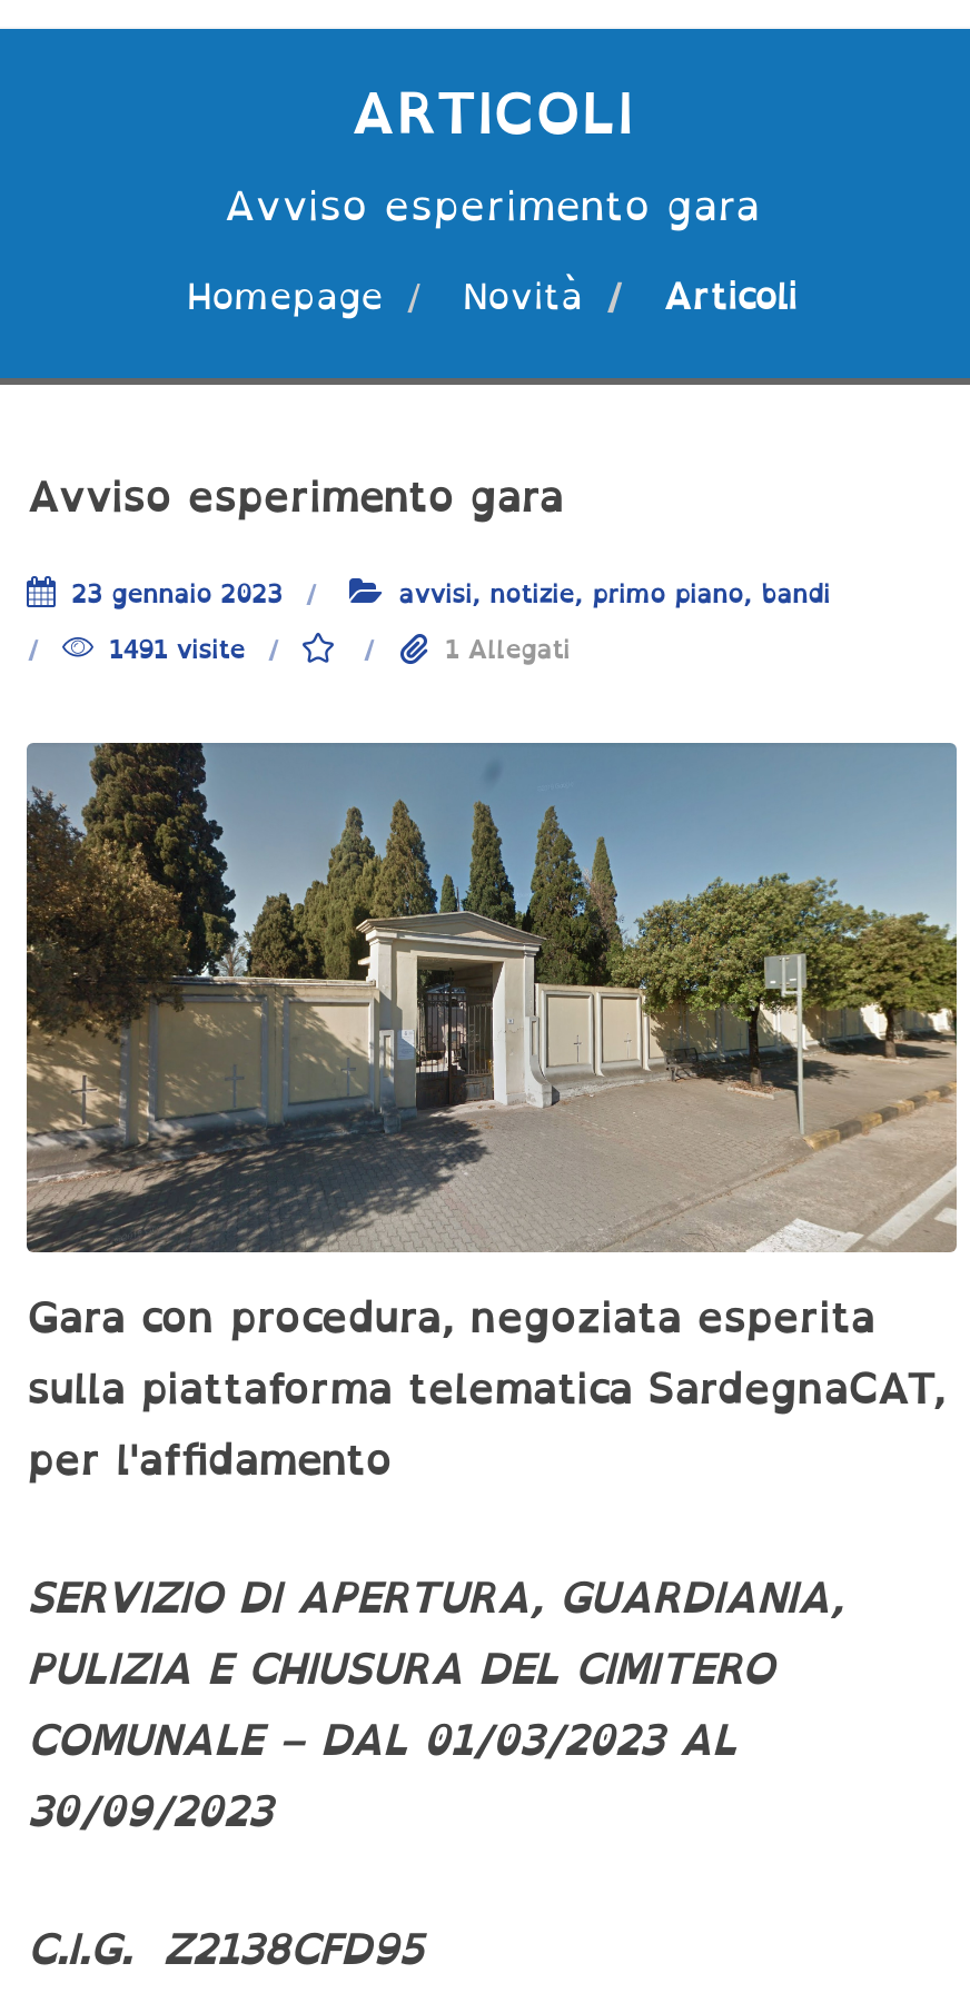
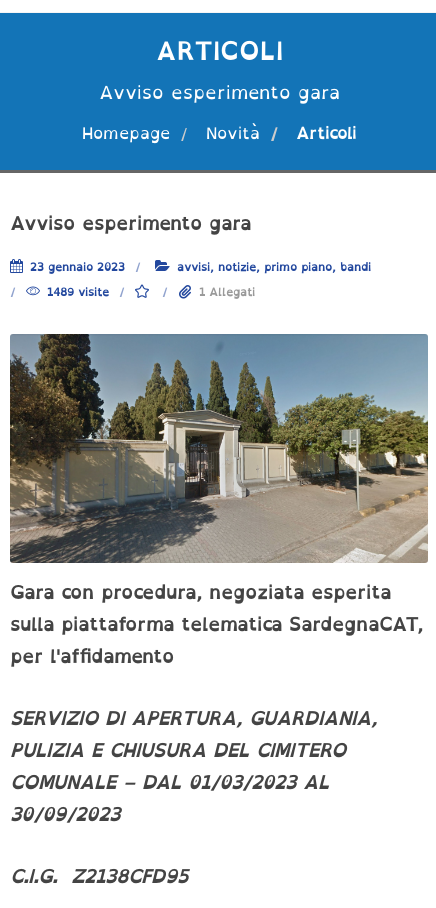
- 1491 visite
+ 1489 visite
